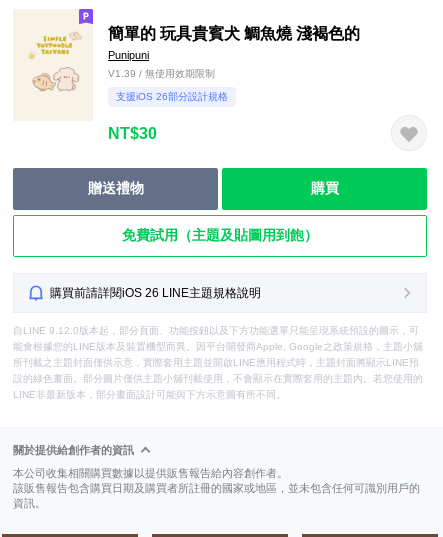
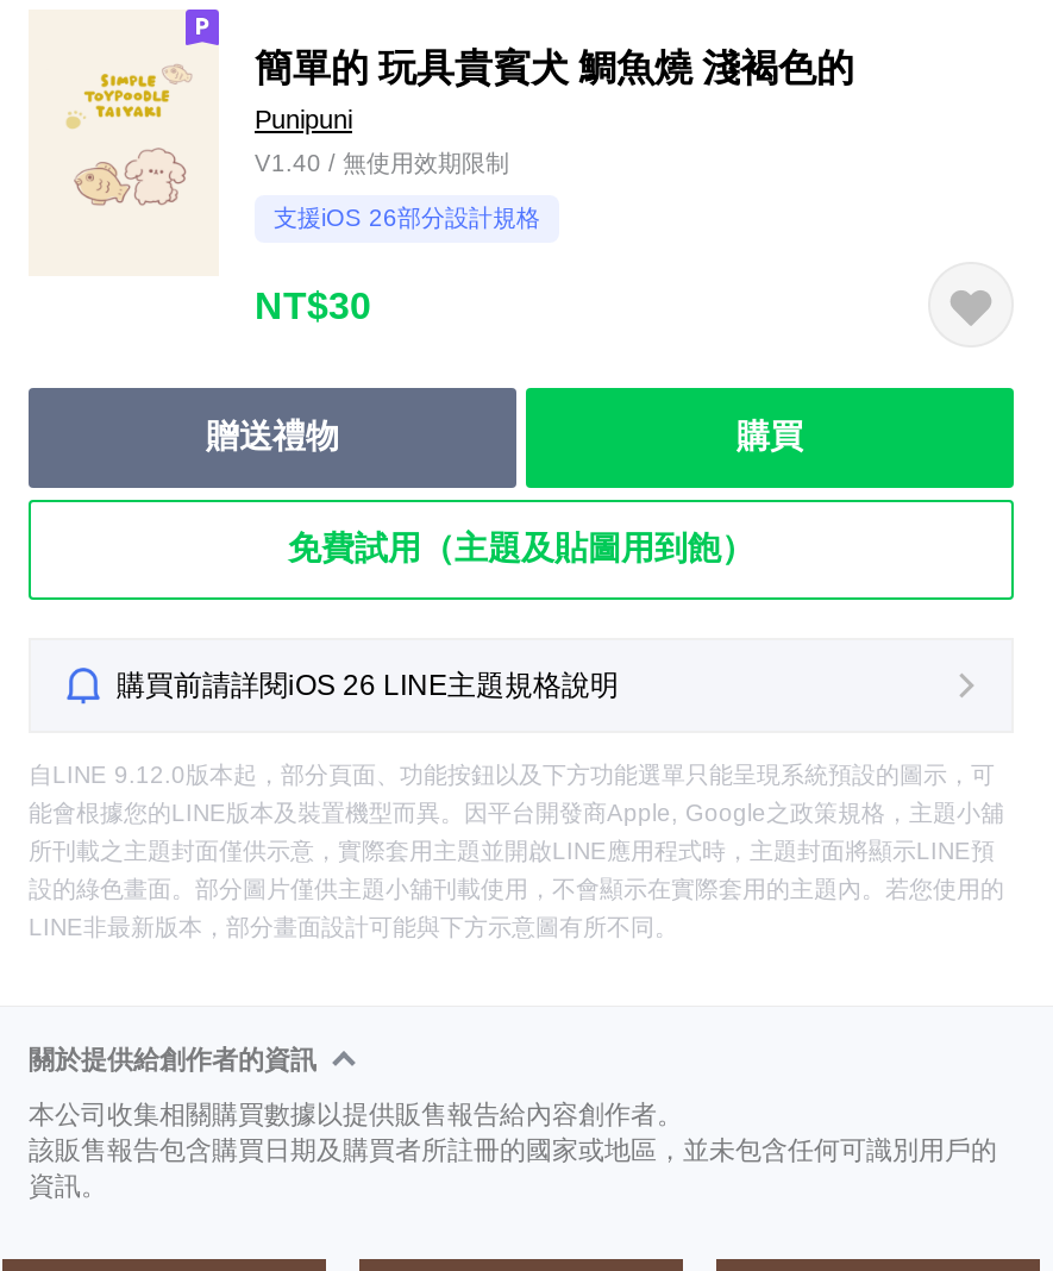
- V1.39 / 無使用效期限制
+ V1.40 / 無使用效期限制
